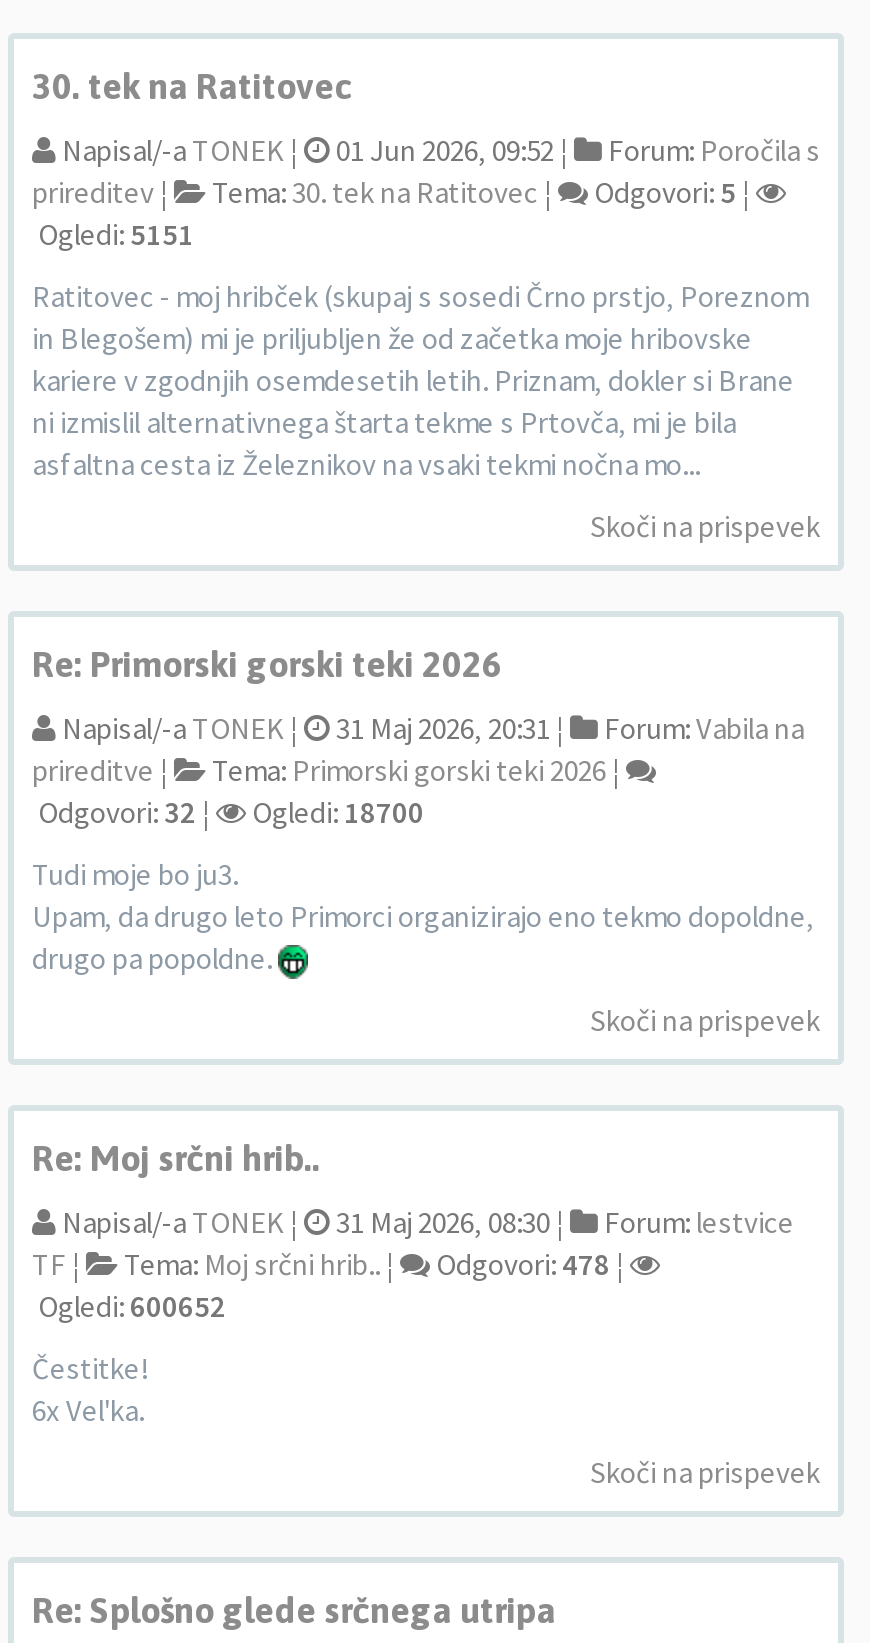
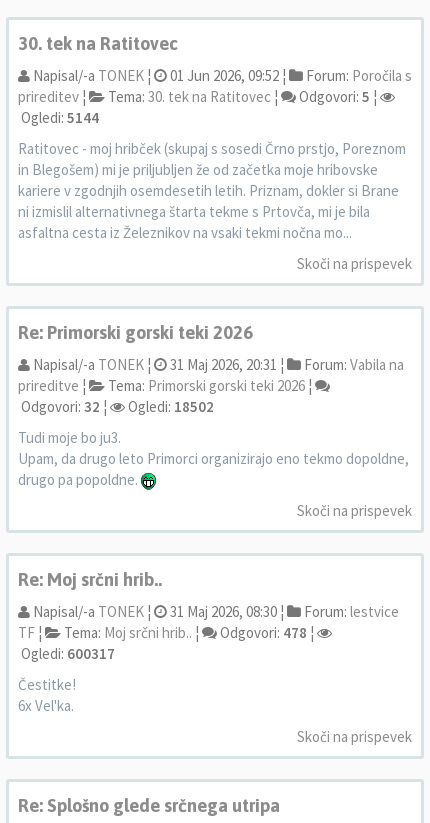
- Ogledi: 5151
+ Ogledi: 5144

- Odgovori: 32 ¦ Ogledi: 18700
+ Odgovori: 32 ¦ Ogledi: 18502

- Ogledi: 600652
+ Ogledi: 600317
